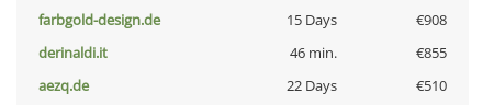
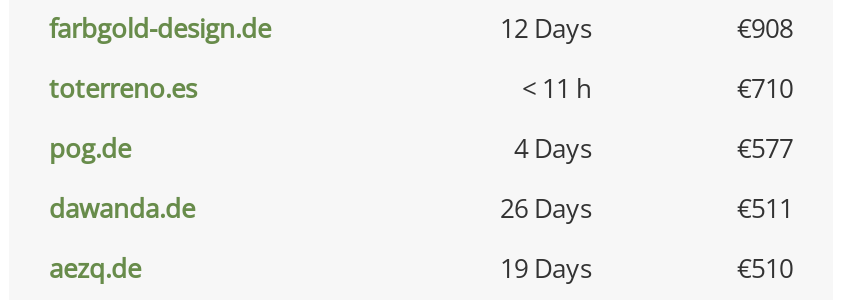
- 15 Days
+ 12 Days

- derinaldi.it
- 46 min.
- €855
+ toterreno.es
+ < 11 h
+ €710
+ pog.de
+ 4 Days
+ €577
+ dawanda.de
+ 26 Days
+ €511

- 22 Days
+ 19 Days
